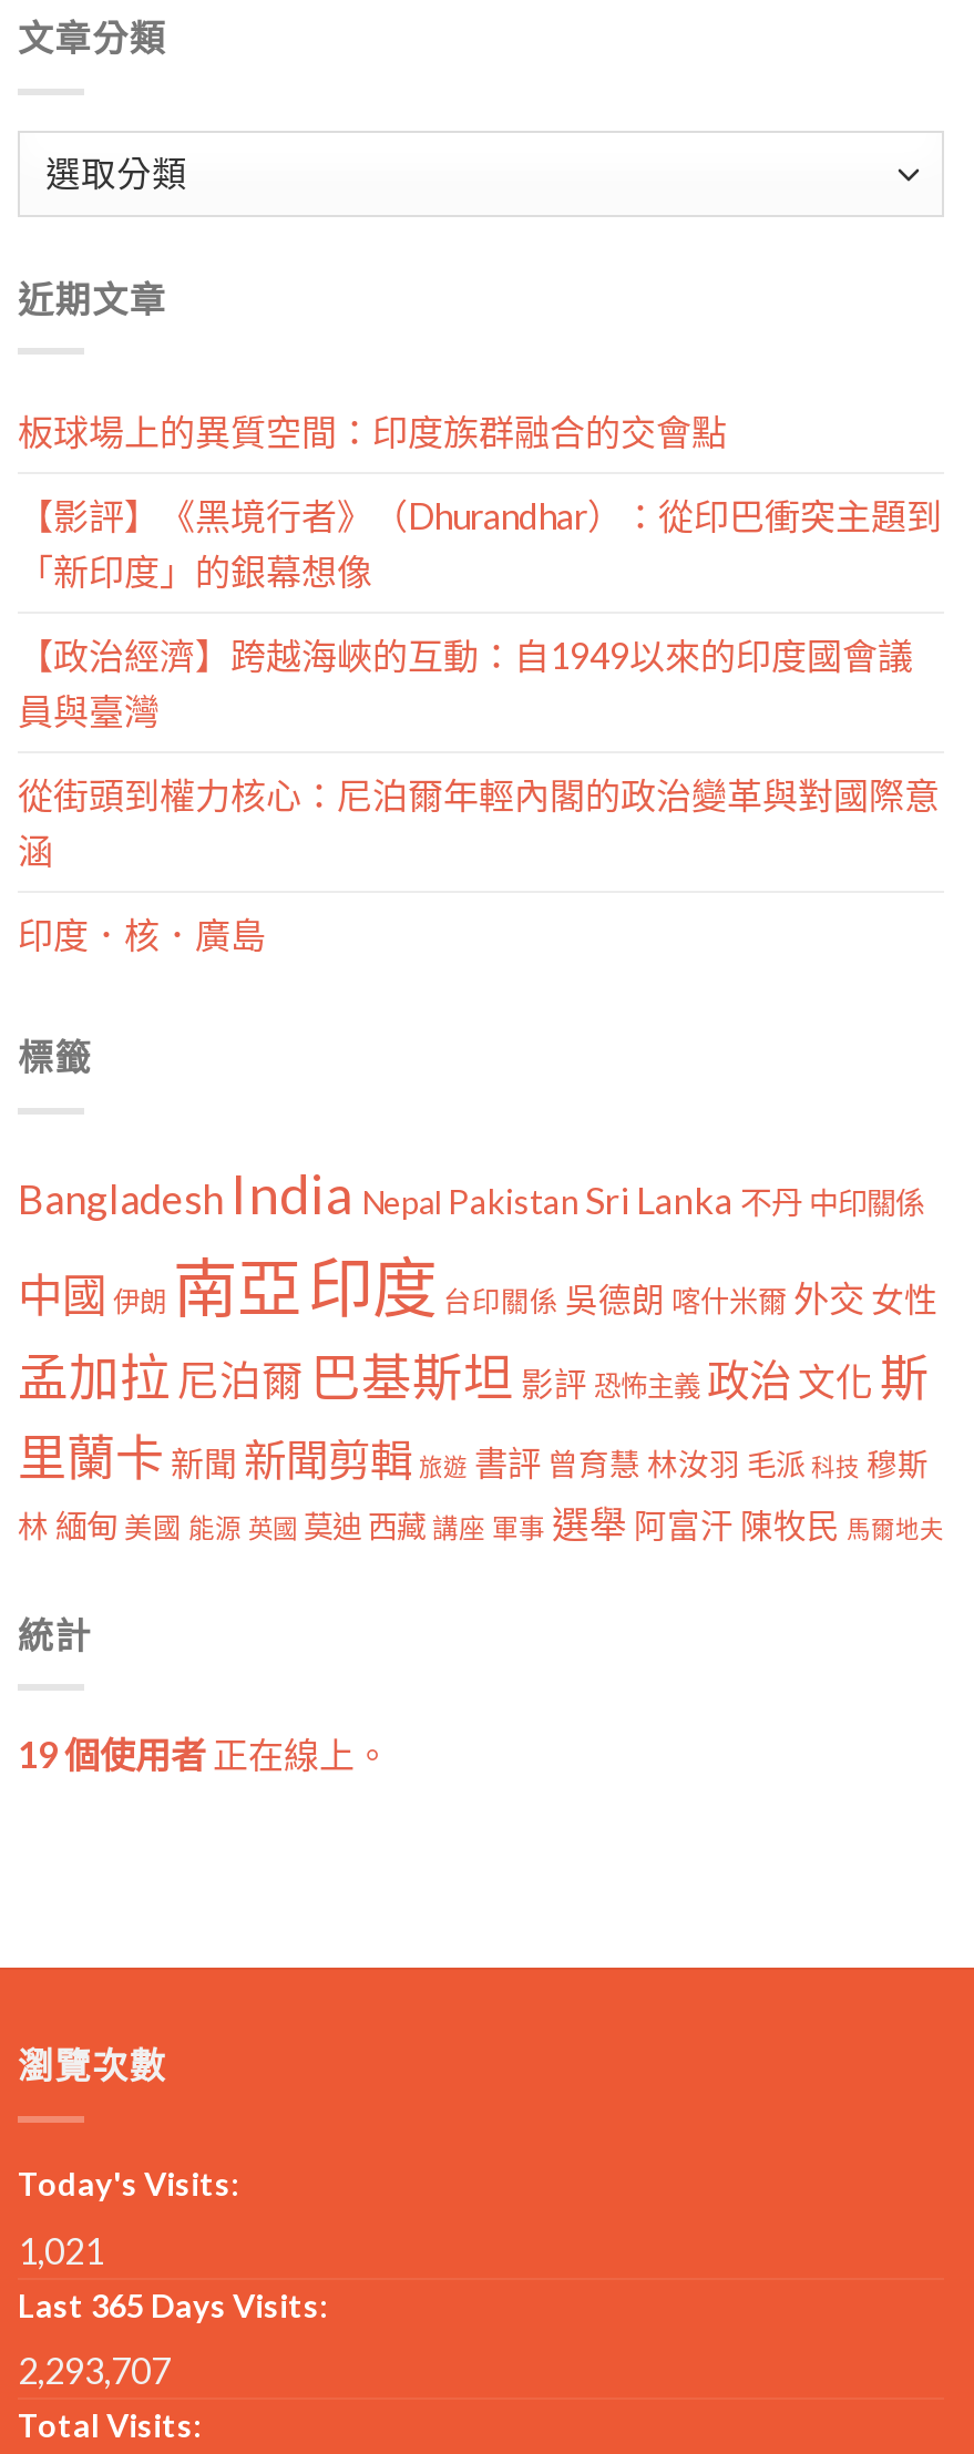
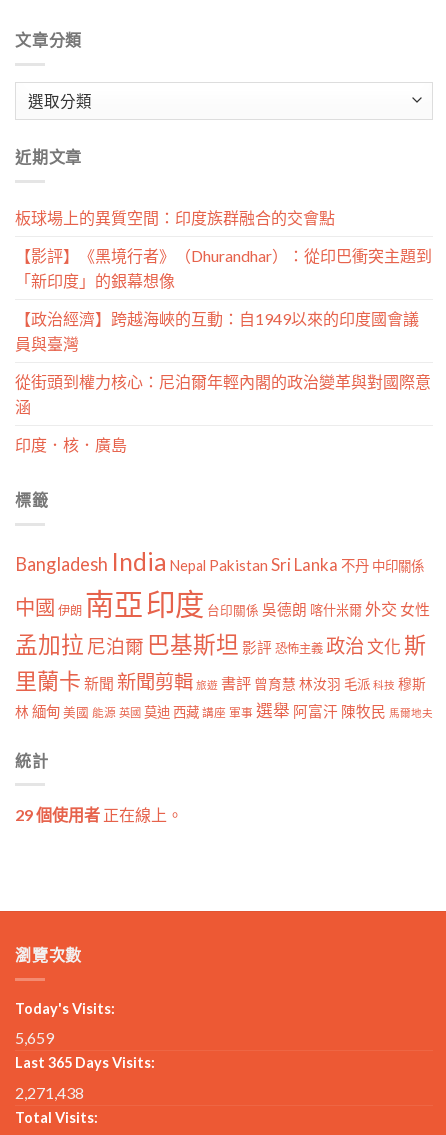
- 19 個使用者正在線上。
+ 29 個使用者正在線上。

- 1,021
+ 5,659

- 2,293,707
+ 2,271,438
